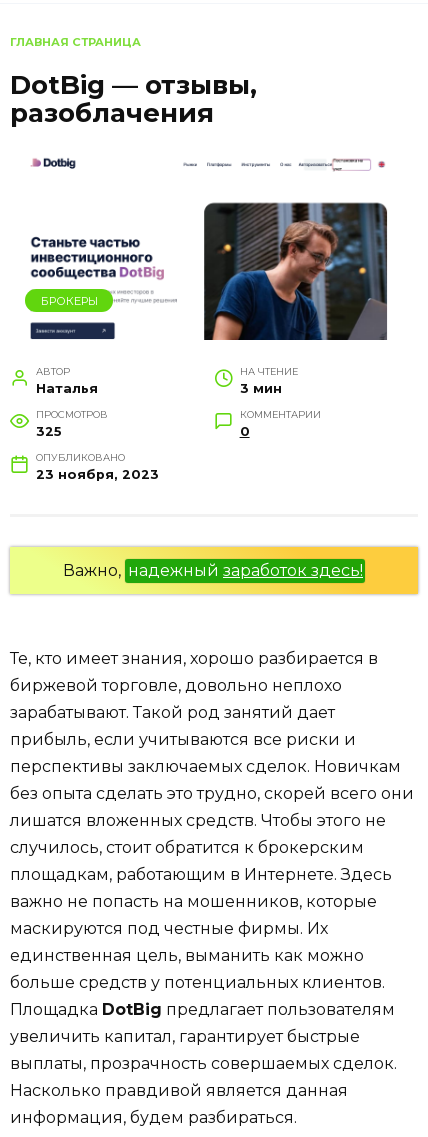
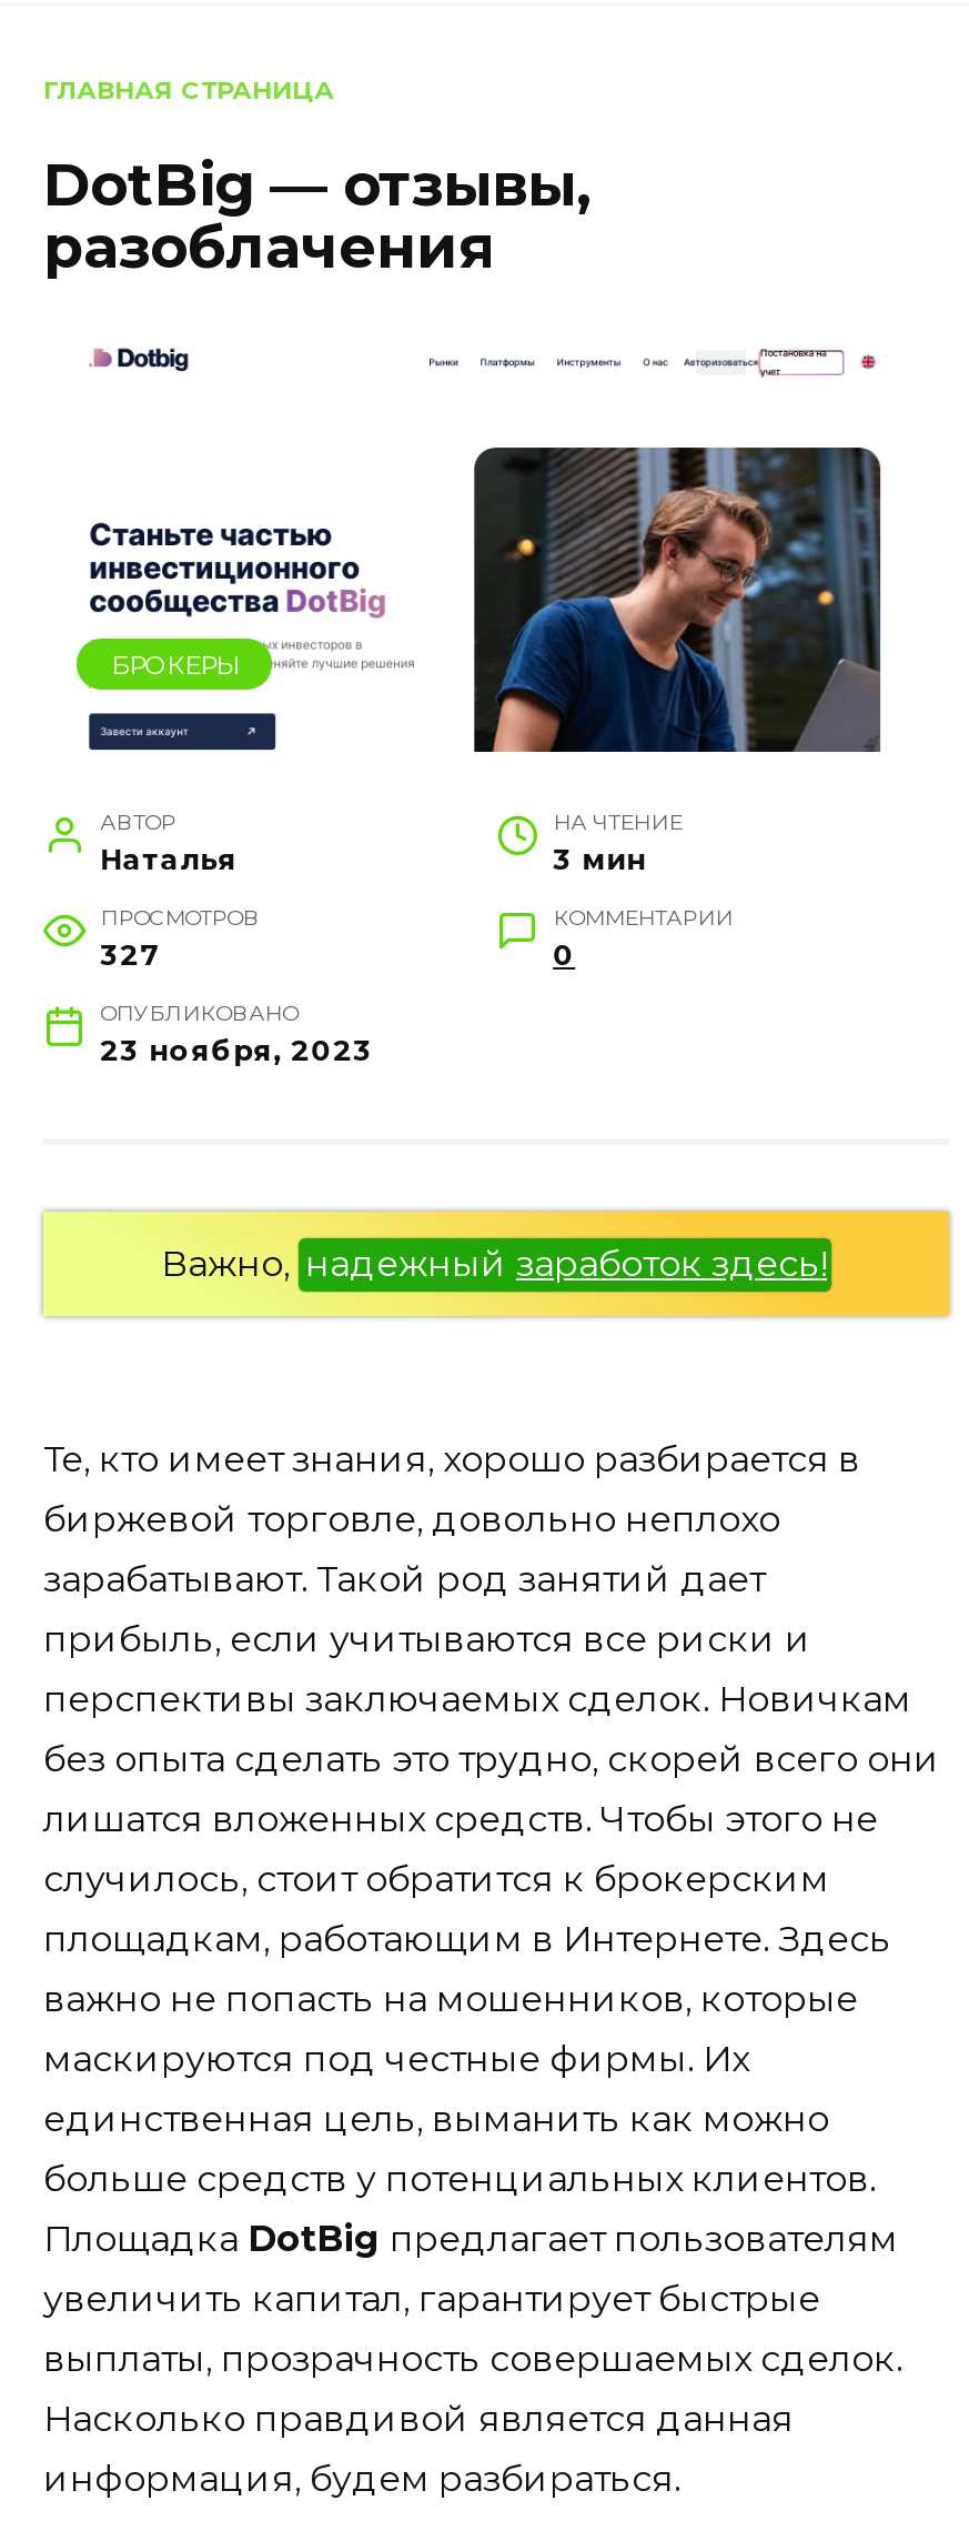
- 325
+ 327
